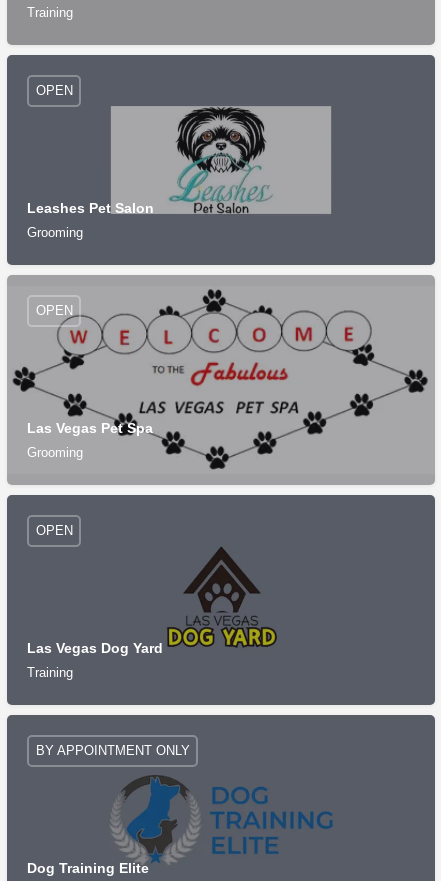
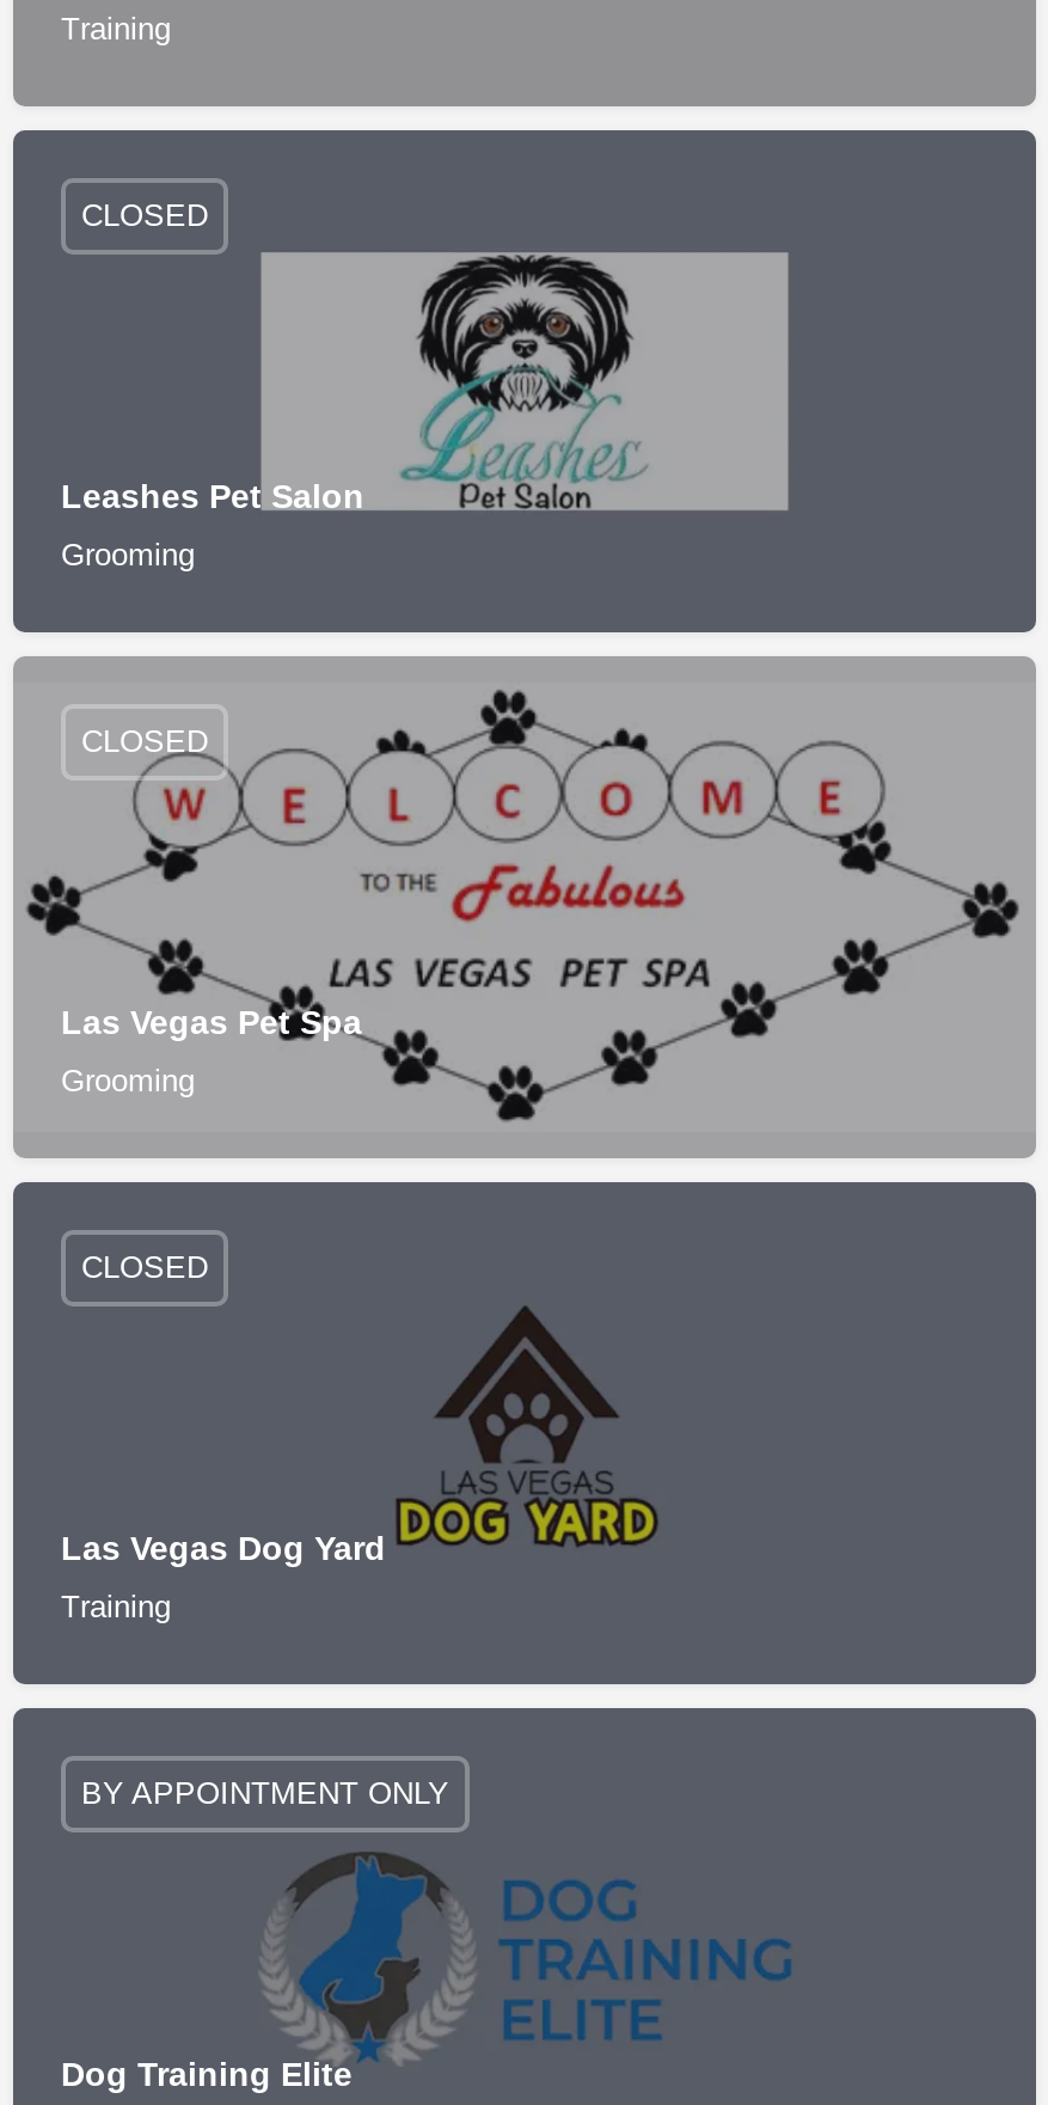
- OPEN
+ CLOSED

- OPEN
+ CLOSED

- OPEN
+ CLOSED
